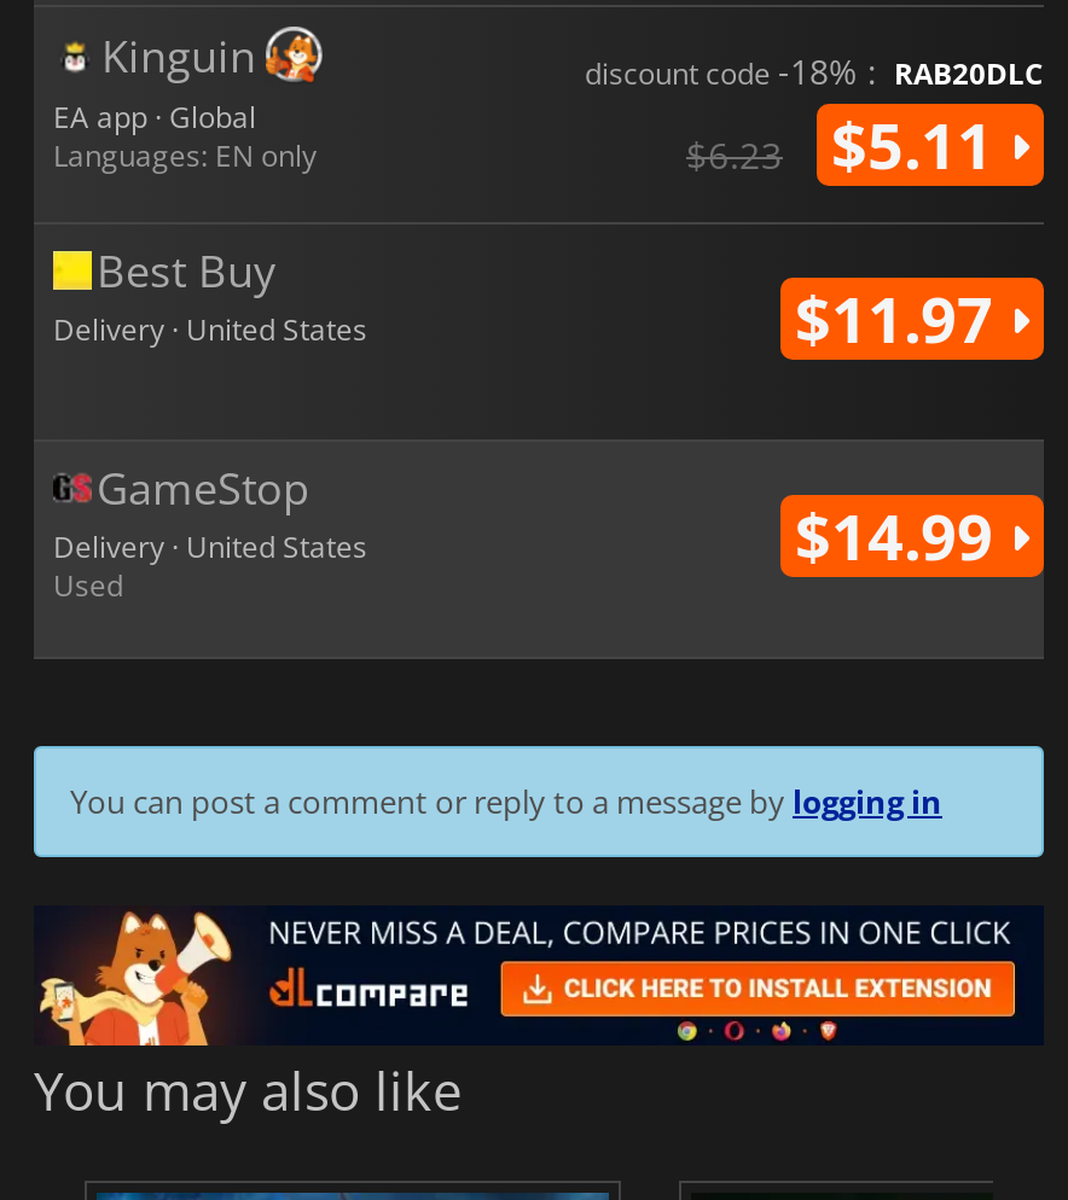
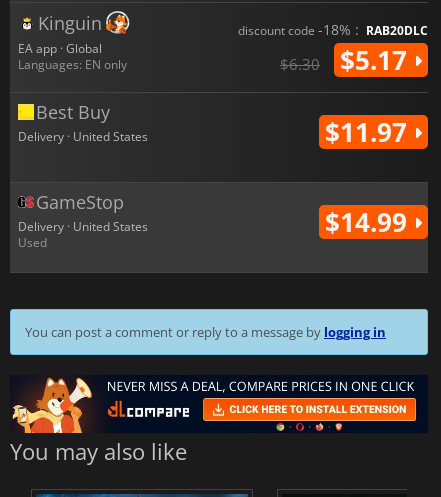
- $5.11
+ $5.17

- $6.23
+ $6.30
